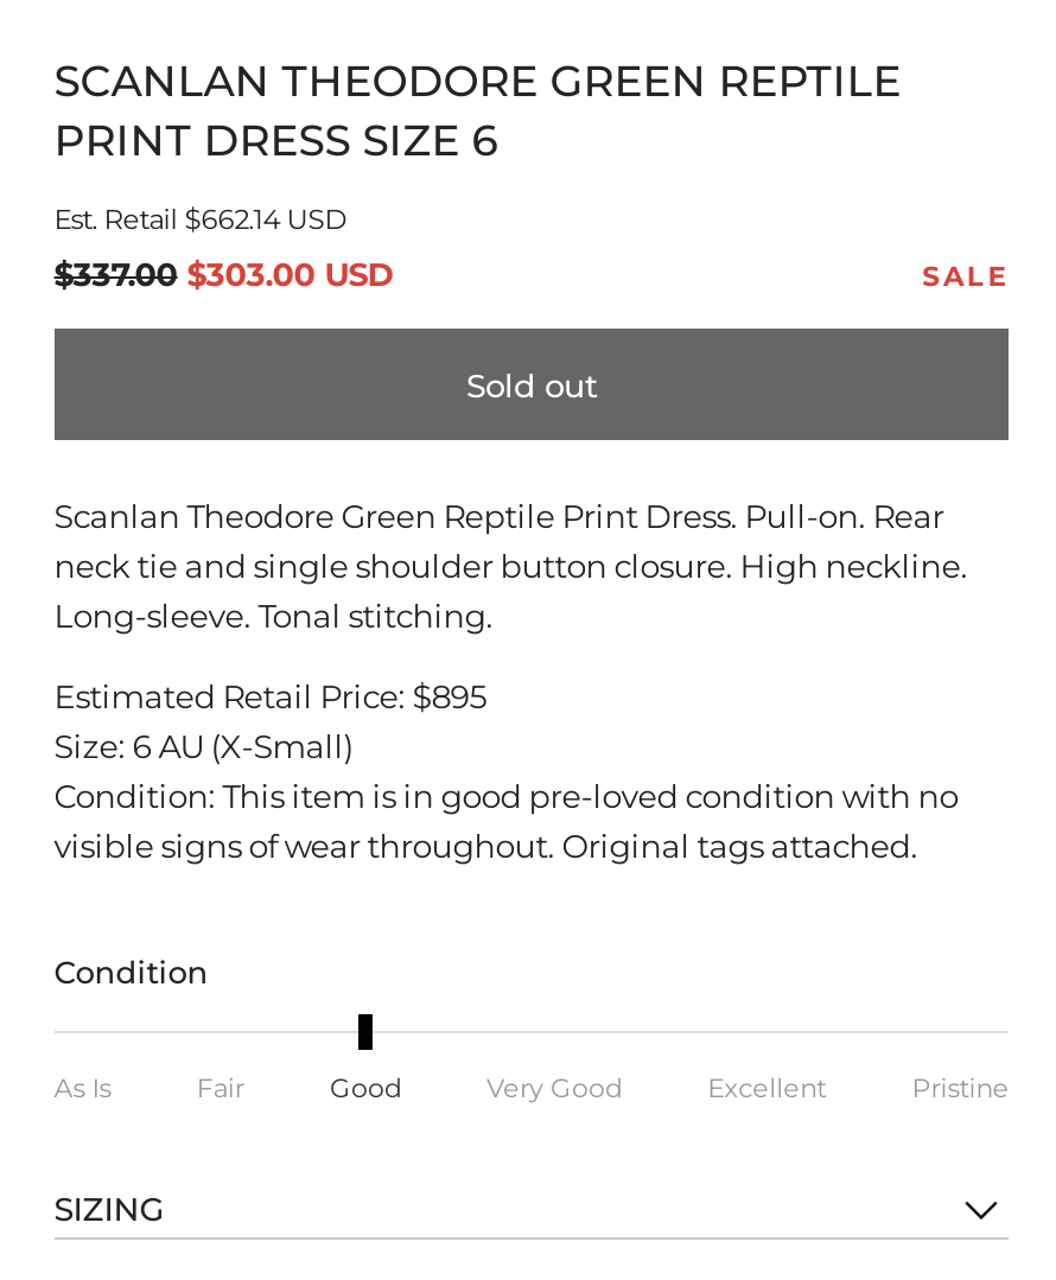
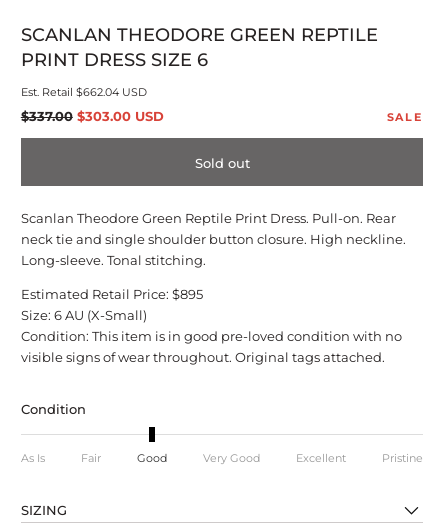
- Est. Retail $662.14 USD
+ Est. Retail $662.04 USD
